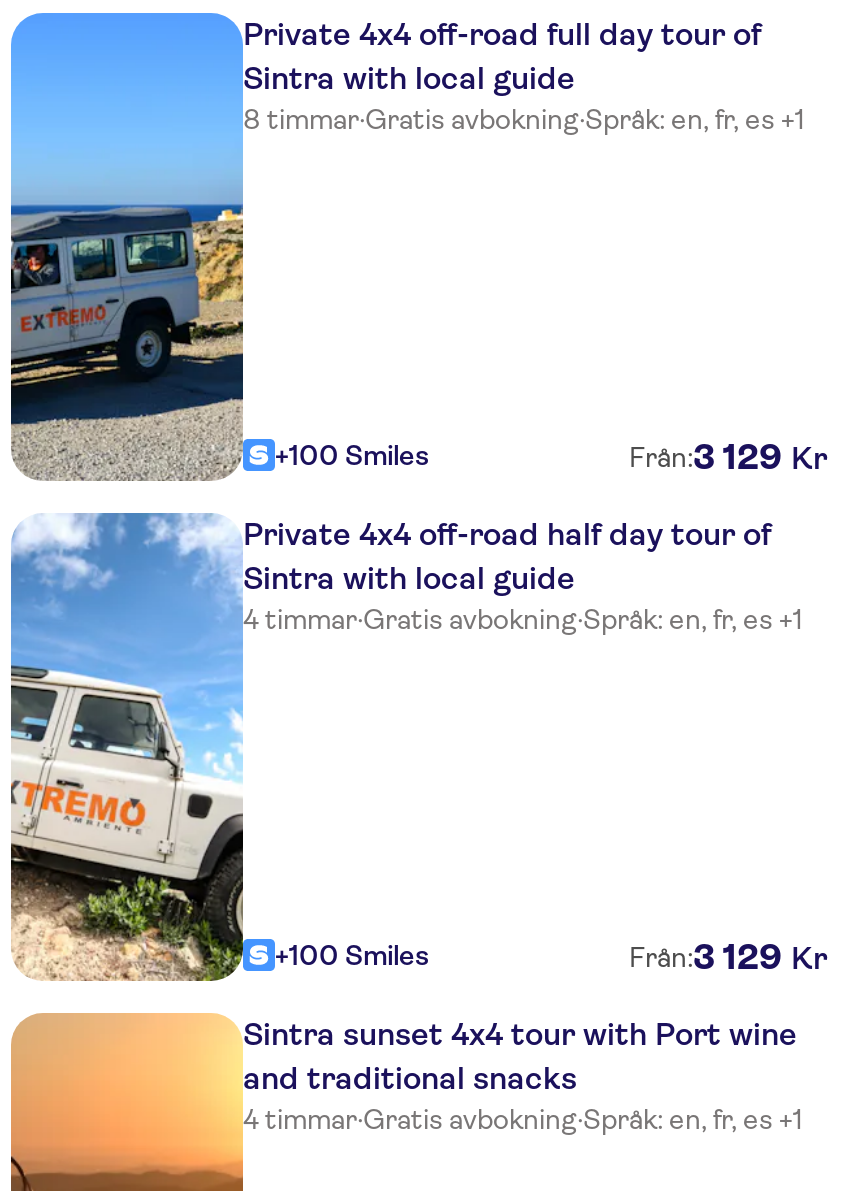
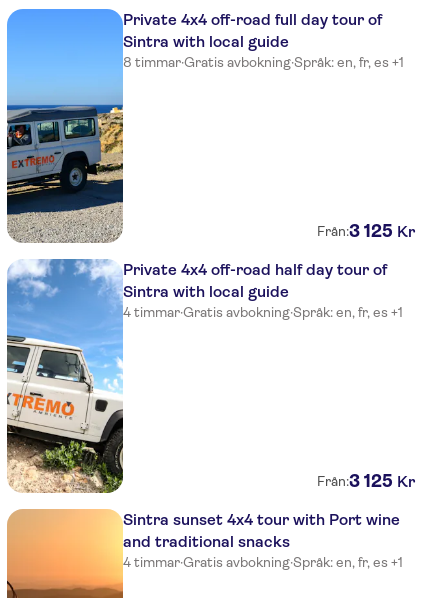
- +100 Smiles
- Från:3 129 Kr
+ Från:3 125 Kr

- +100 Smiles
- Från:3 129 Kr
+ Från:3 125 Kr
